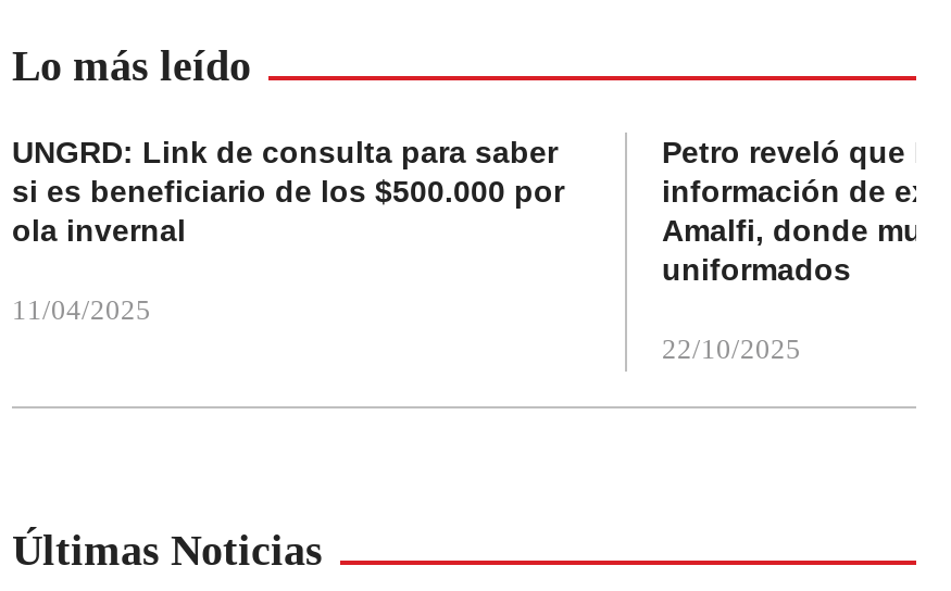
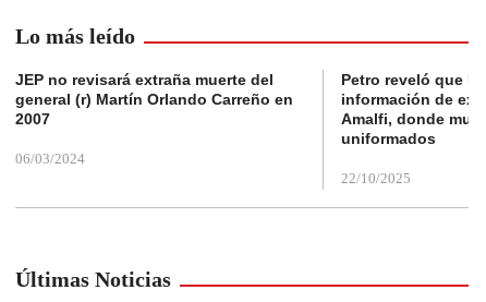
- UNGRD: Link de consulta para saber
- si es beneficiario de los $500.000 por
- ola invernal
+ JEP no revisará extraña muerte del
+ general (r) Martín Orlando Carreño en
+ 2007

- 11/04/2025
+ 06/03/2024
